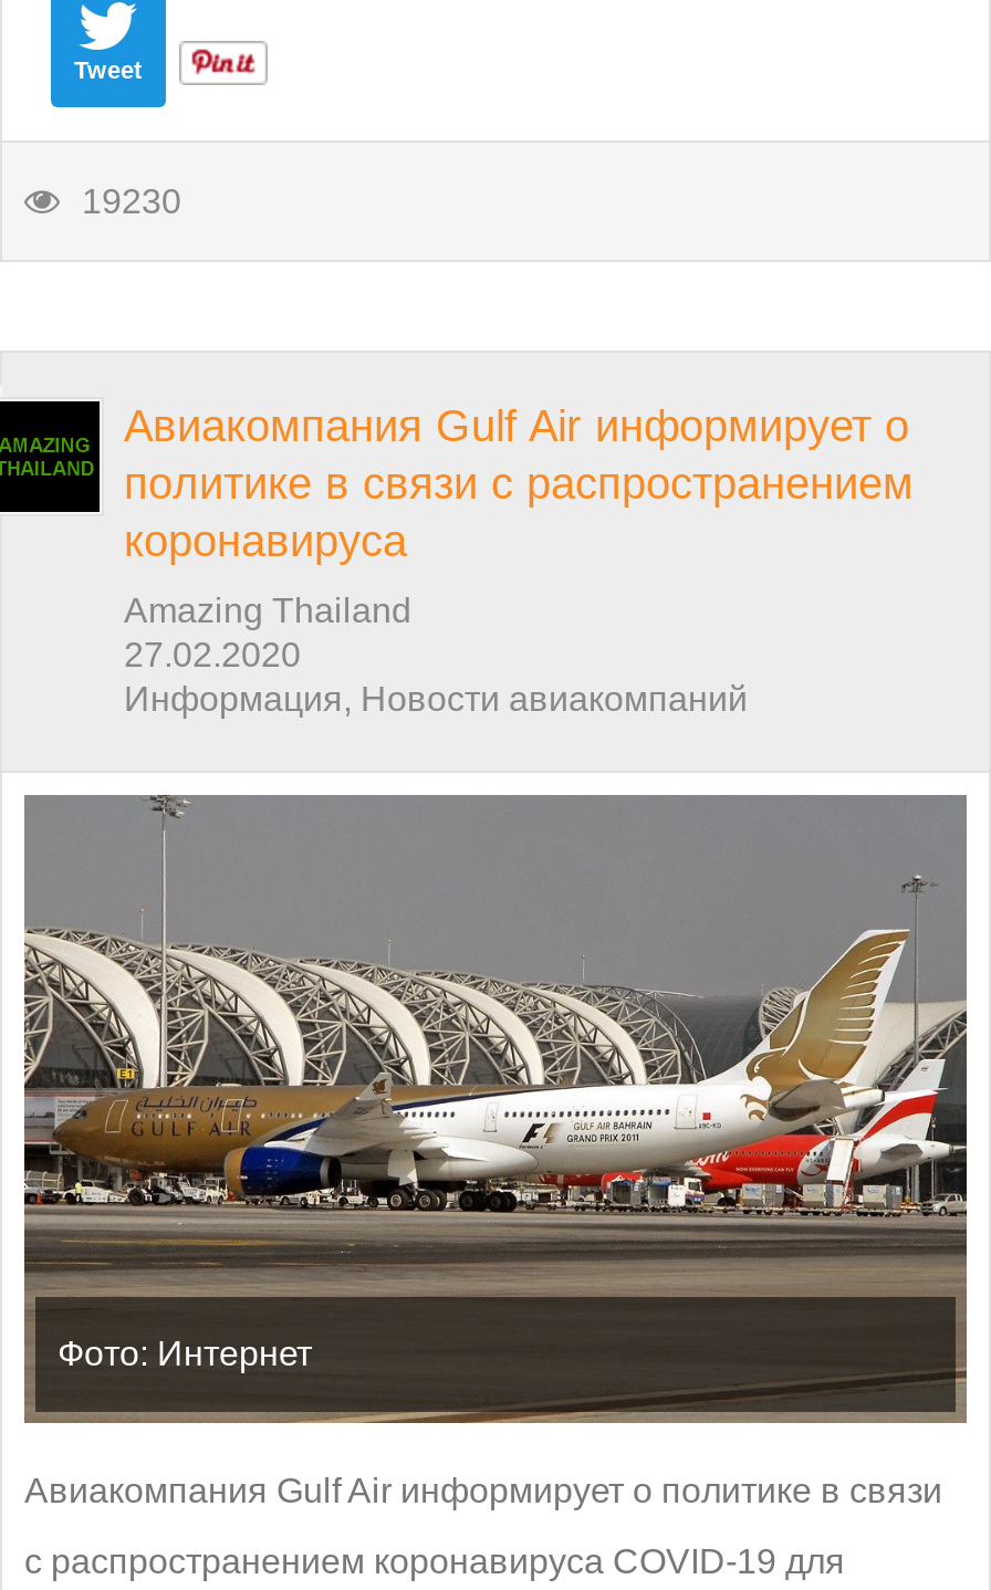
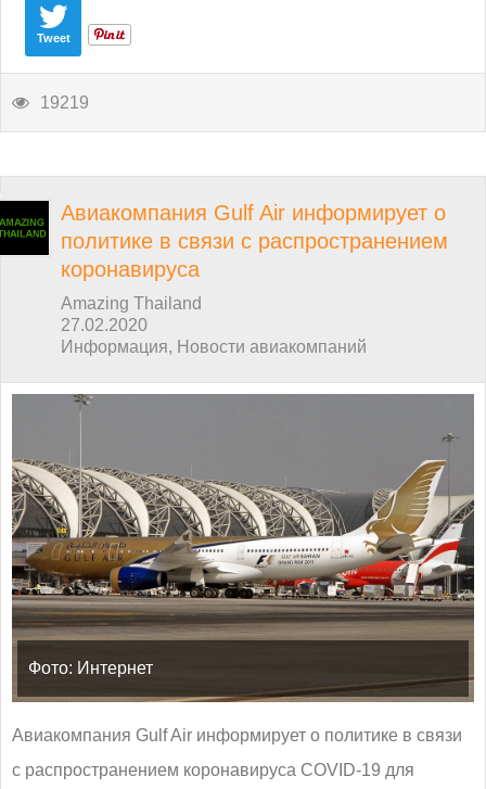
- 19230
+ 19219
